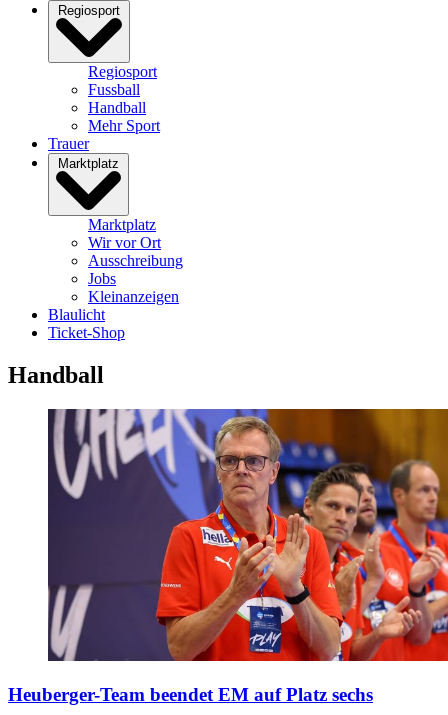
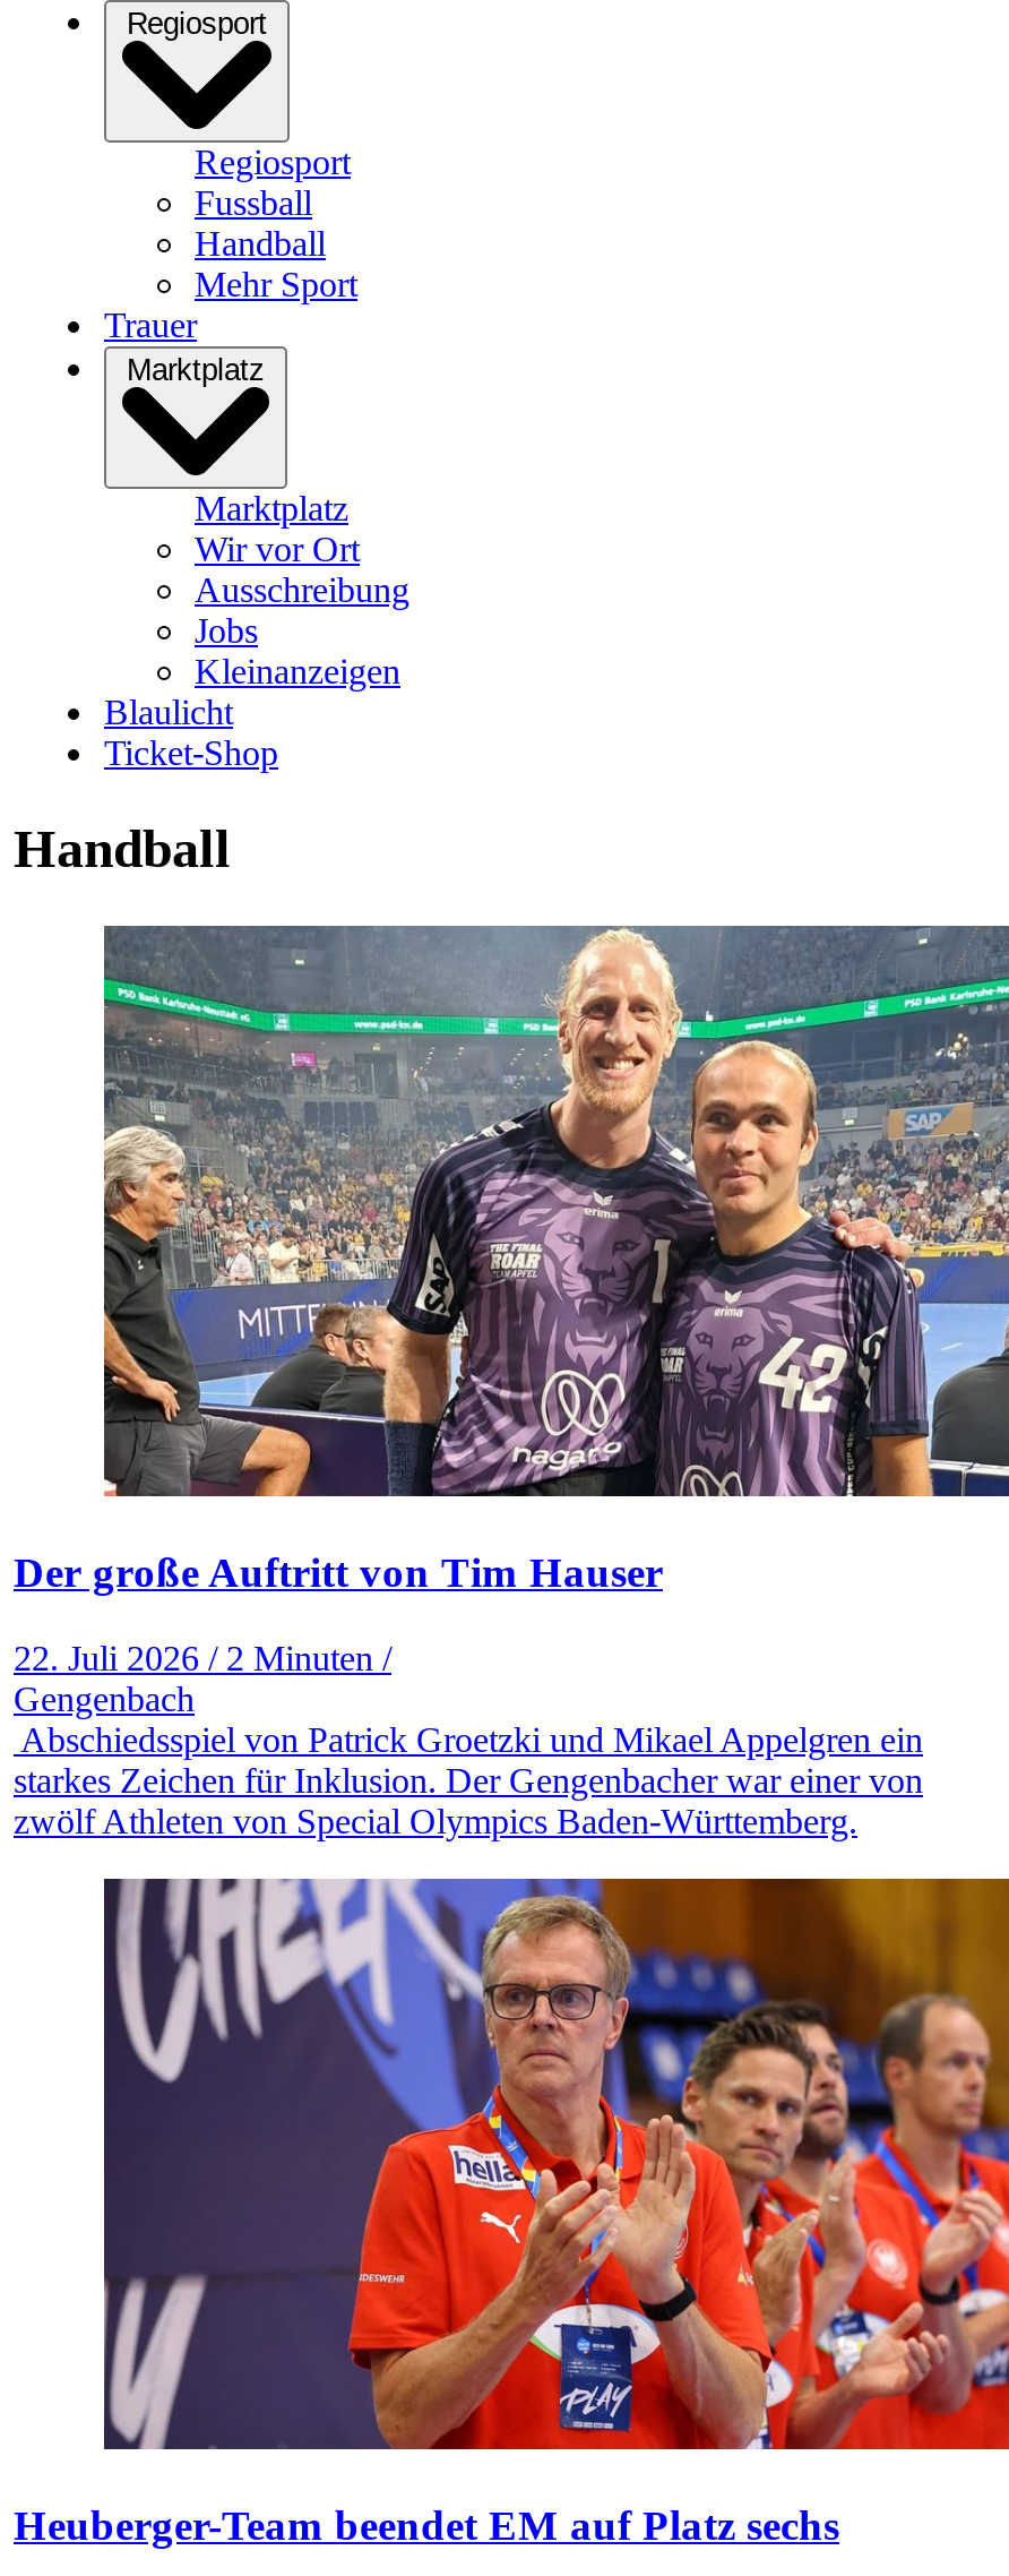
+ [image]
+ Der große Auftritt von Tim Hauser
+ 22. Juli 2026 / 2 Minuten /
+ Gengenbach
+ Abschiedsspiel von Patrick Groetzki und Mikael Appelgren ein
+ starkes Zeichen für Inklusion. Der Gengenbacher war einer von
+ zwölf Athleten von Special Olympics Baden-Württemberg.
